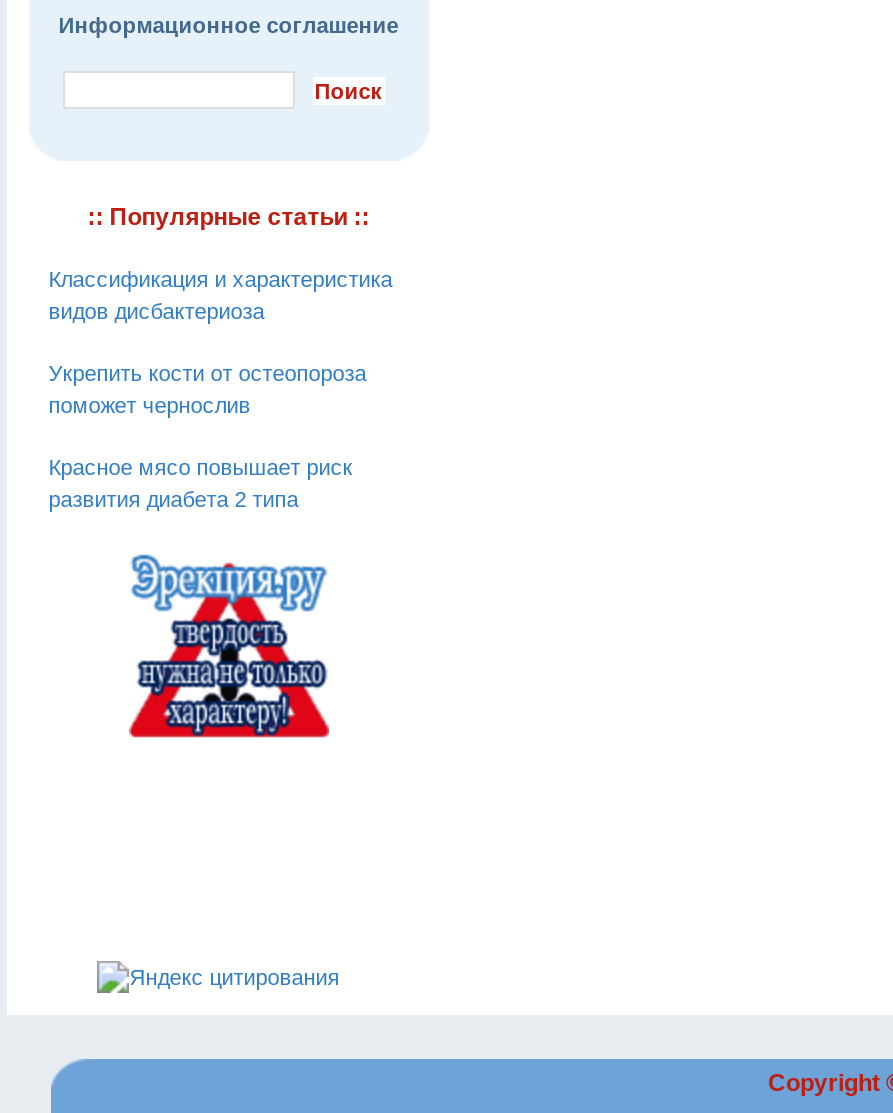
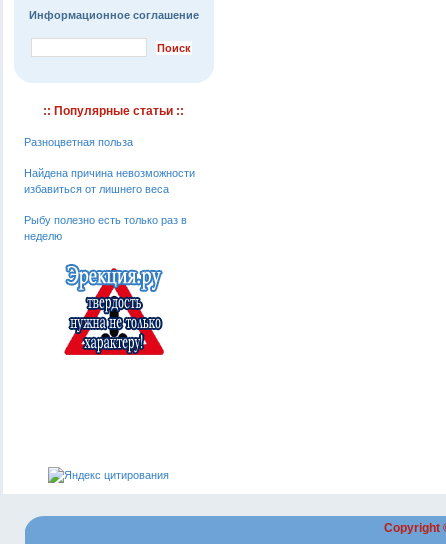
- Классификация и характеристика
- видов дисбактериоза
+ Разноцветная польза

- Укрепить кости от остеопороза
- поможет чернослив
+ Найдена причина невозможности
+ избавиться от лишнего веса

- Красное мясо повышает риск
- развития диабета 2 типа
+ Рыбу полезно есть только раз в
+ неделю
